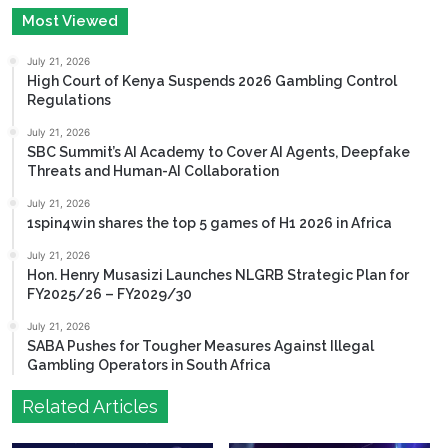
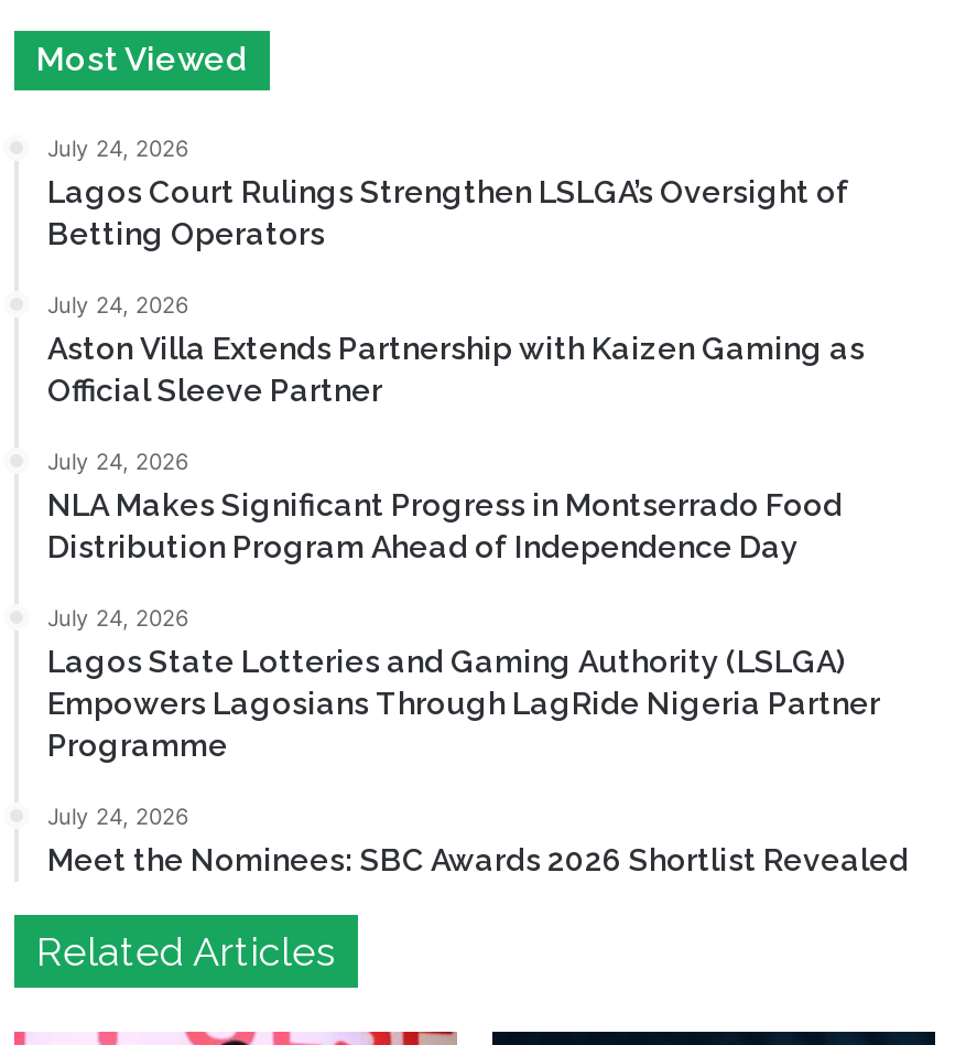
- July 21, 2026
- High Court of Kenya Suspends 2026 Gambling Control
- Regulations
+ July 24, 2026
+ Lagos Court Rulings Strengthen LSLGA’s Oversight of
+ Betting Operators

- July 21, 2026
- SBC Summit’s AI Academy to Cover AI Agents, Deepfake
- Threats and Human-AI Collaboration
+ July 24, 2026
+ Aston Villa Extends Partnership with Kaizen Gaming as
+ Official Sleeve Partner

- July 21, 2026
- 1spin4win shares the top 5 games of H1 2026 in Africa
+ July 24, 2026
+ NLA Makes Significant Progress in Montserrado Food
+ Distribution Program Ahead of Independence Day

- July 21, 2026
- Hon. Henry Musasizi Launches NLGRB Strategic Plan for
- FY2025/26 – FY2029/30
+ July 24, 2026
+ Lagos State Lotteries and Gaming Authority (LSLGA)
+ Empowers Lagosians Through LagRide Nigeria Partner
+ Programme

- July 21, 2026
- SABA Pushes for Tougher Measures Against Illegal
- Gambling Operators in South Africa
+ July 24, 2026
+ Meet the Nominees: SBC Awards 2026 Shortlist Revealed
